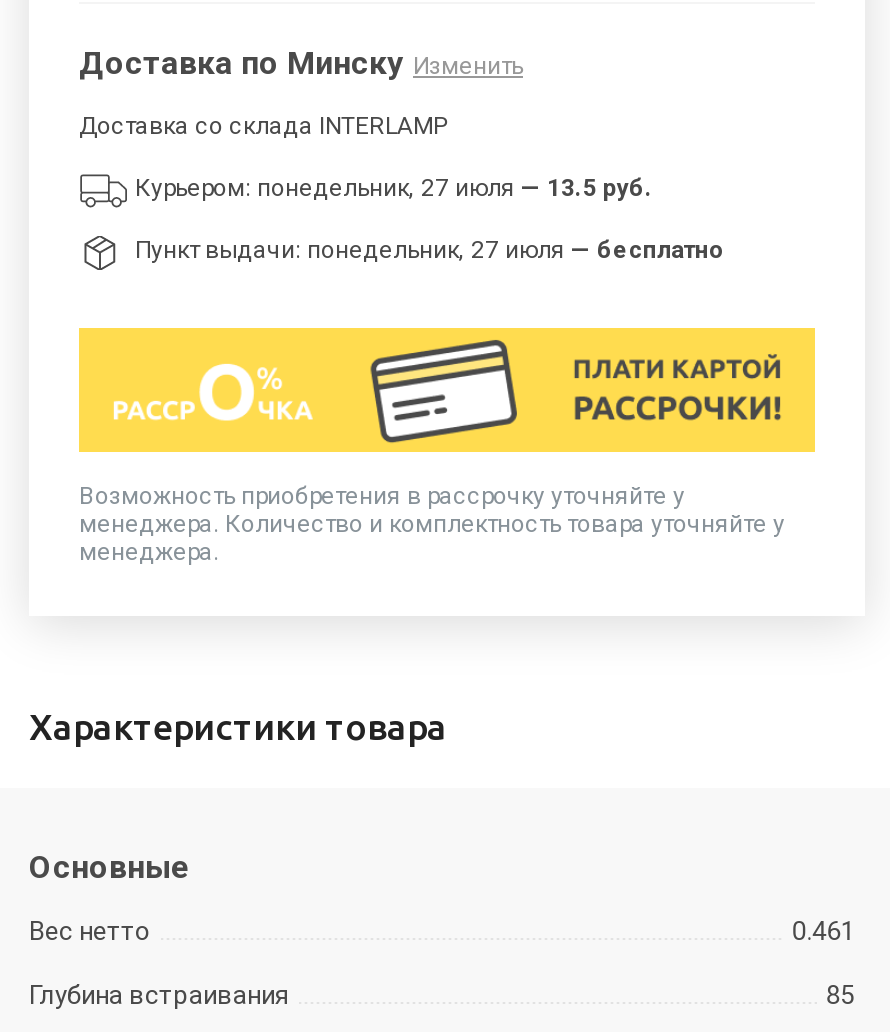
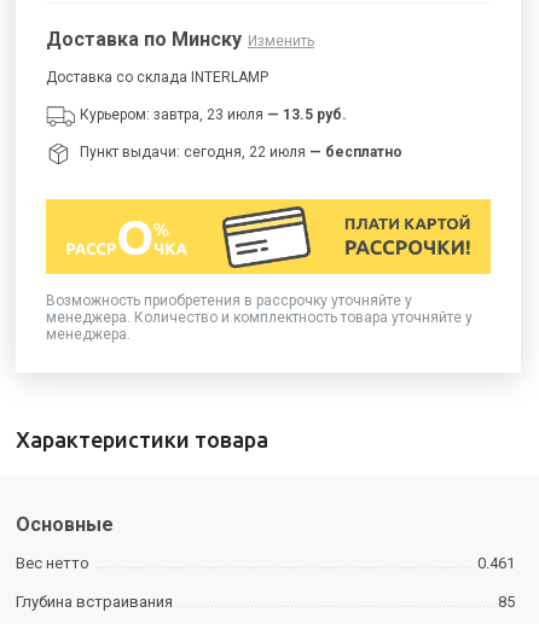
- Курьером: понедельник, 27 июля — 13.5 руб.
+ Курьером: завтра, 23 июля — 13.5 руб.

- Пункт выдачи: понедельник, 27 июля — бесплатно
+ Пункт выдачи: сегодня, 22 июля — бесплатно
